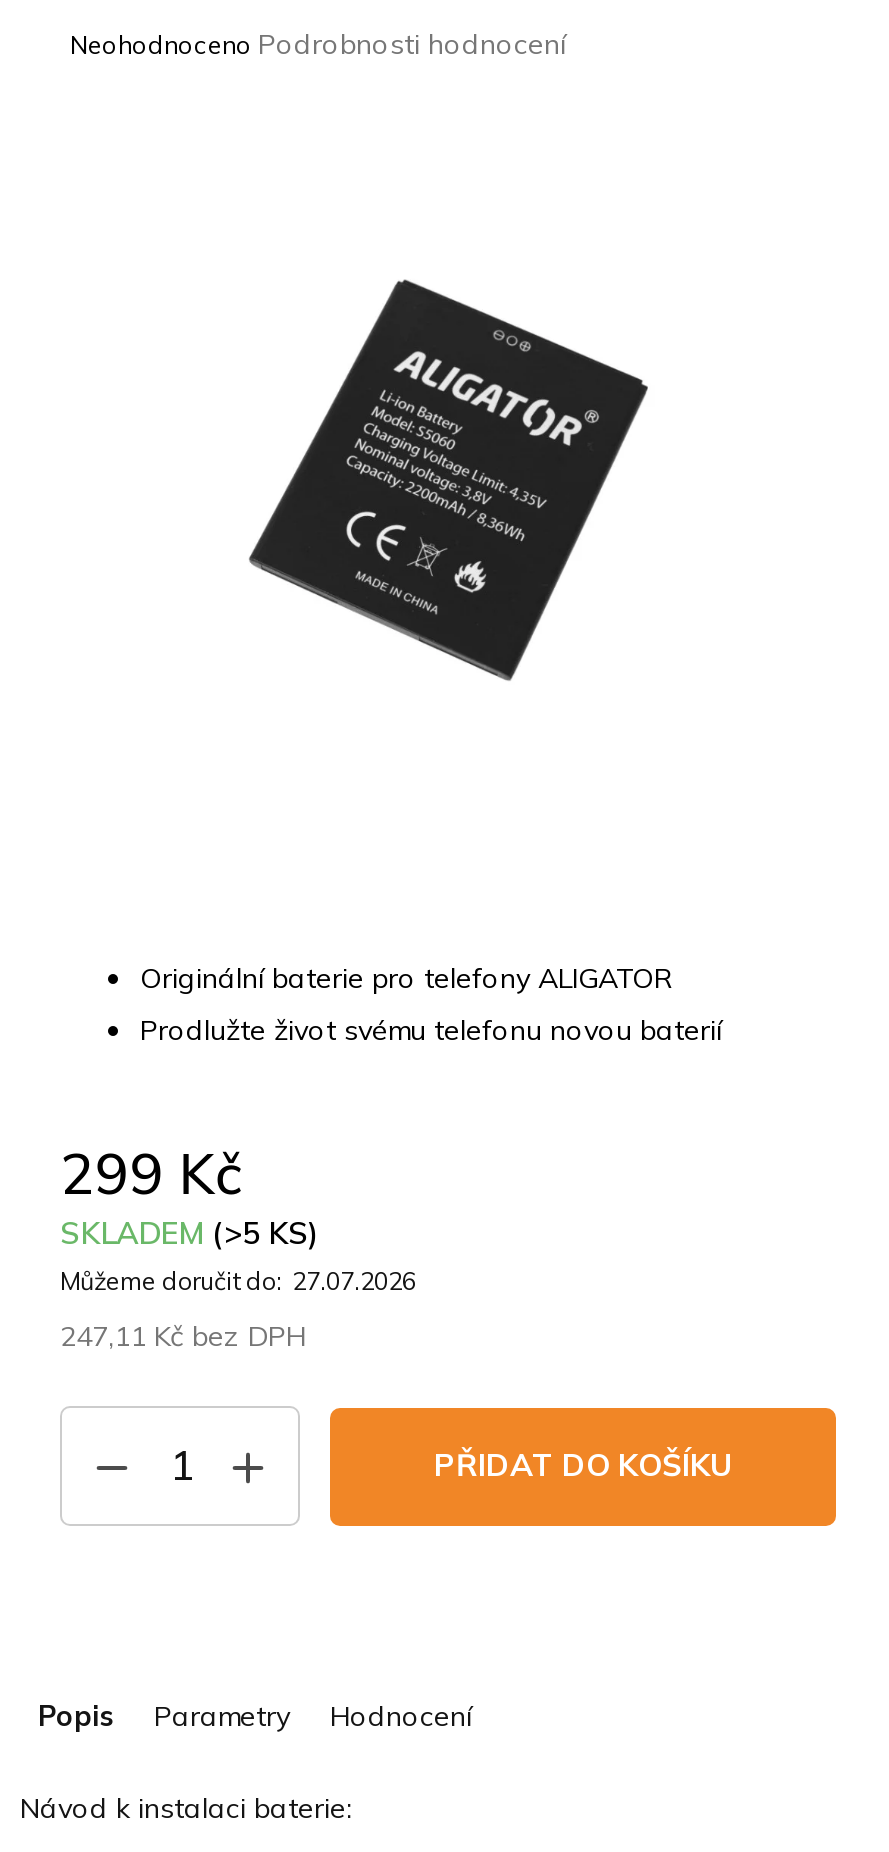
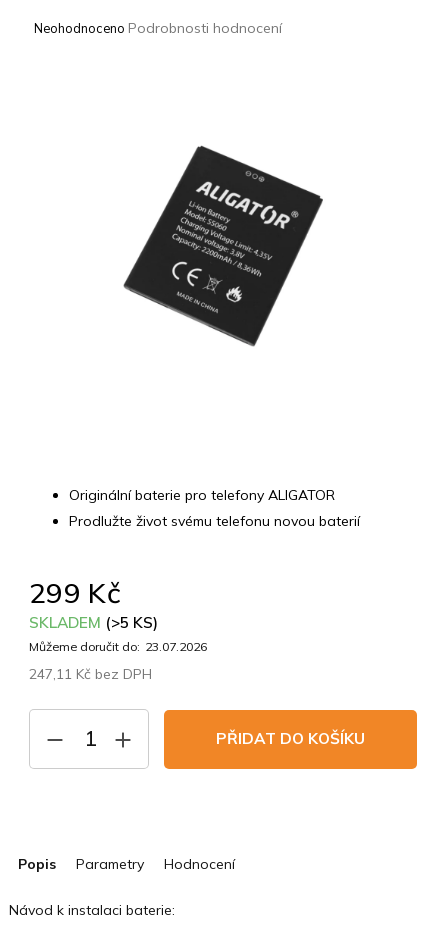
- Můžeme doručit do: 27.07.2026
+ Můžeme doručit do: 23.07.2026
